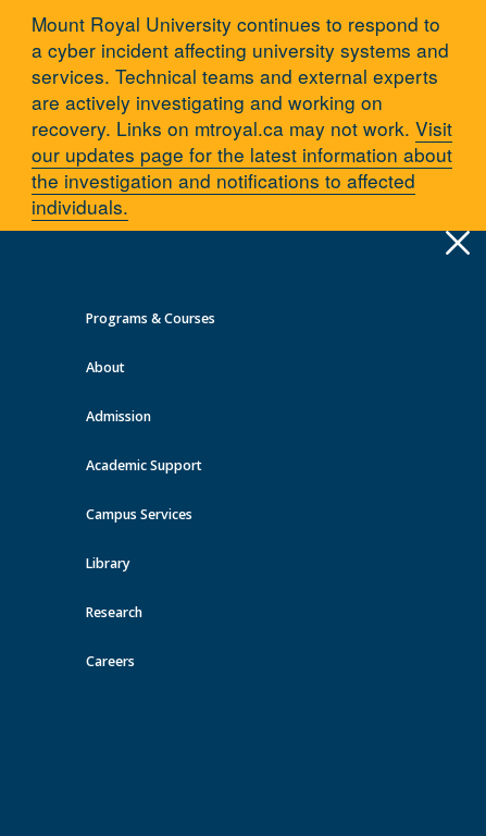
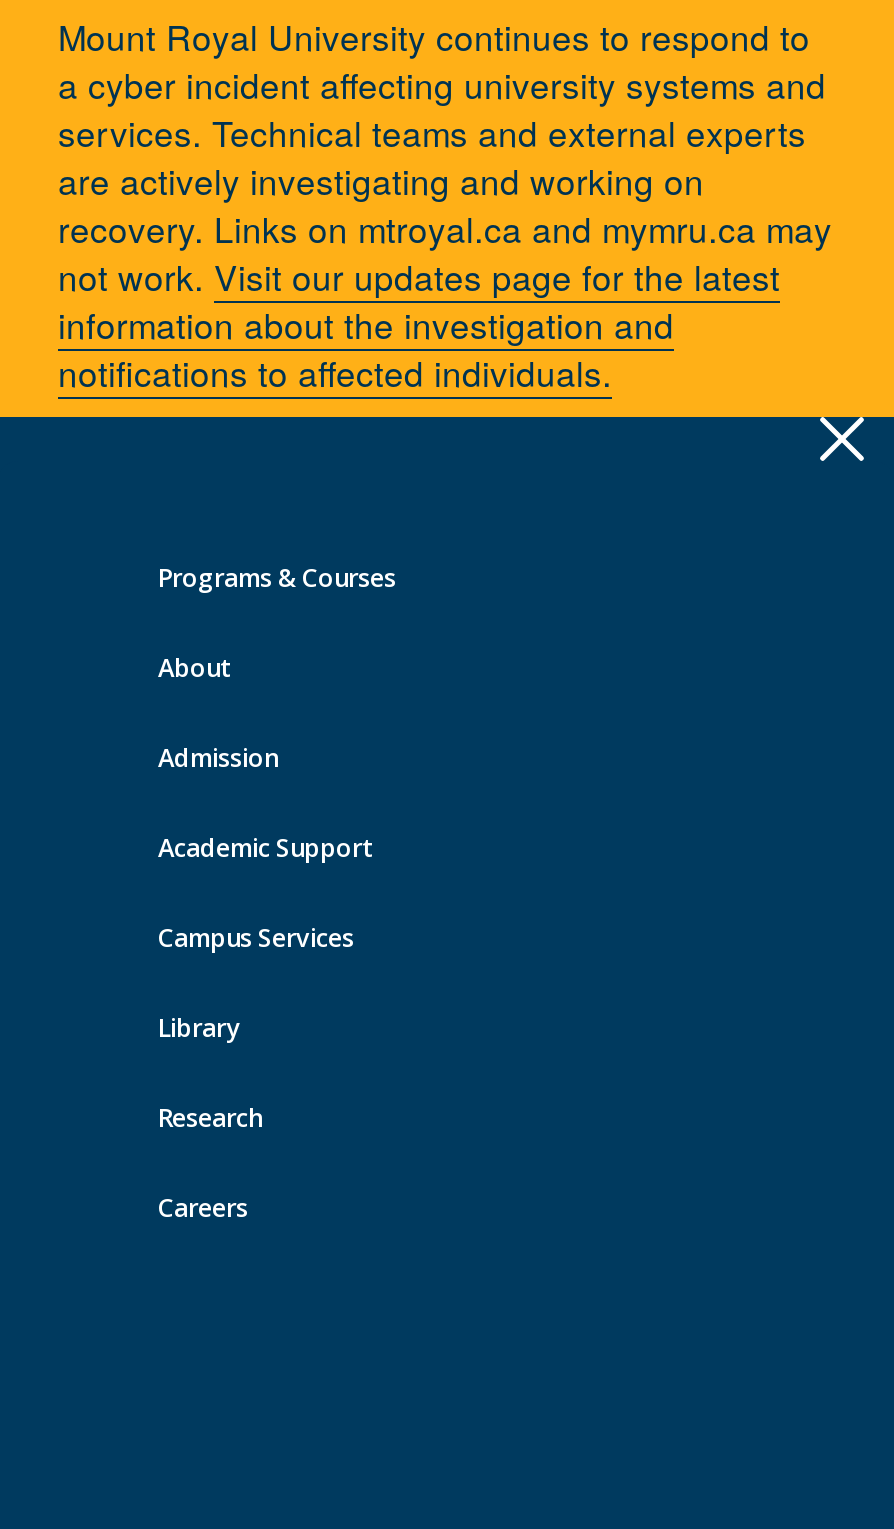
- recovery. Links on mtroyal.ca may not work. Visit
- our updates page for the latest information about
- the investigation and notifications to affected
- individuals.
+ recovery. Links on mtroyal.ca and mymru.ca may
+ not work. Visit our updates page for the latest
+ information about the investigation and
+ notifications to affected individuals.
